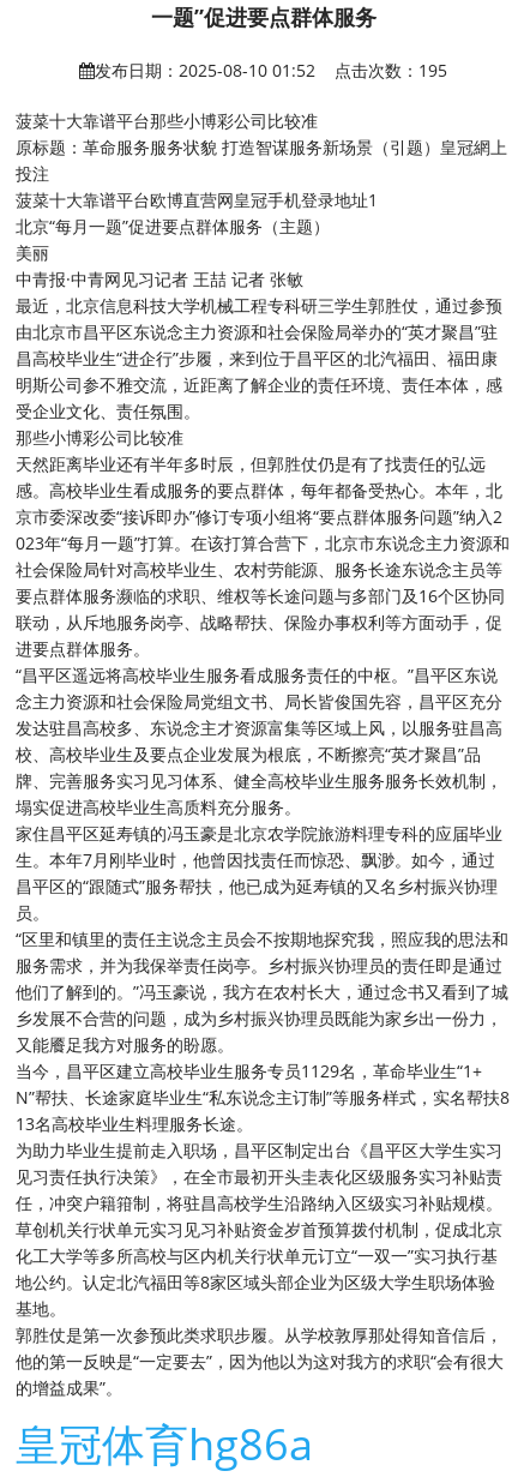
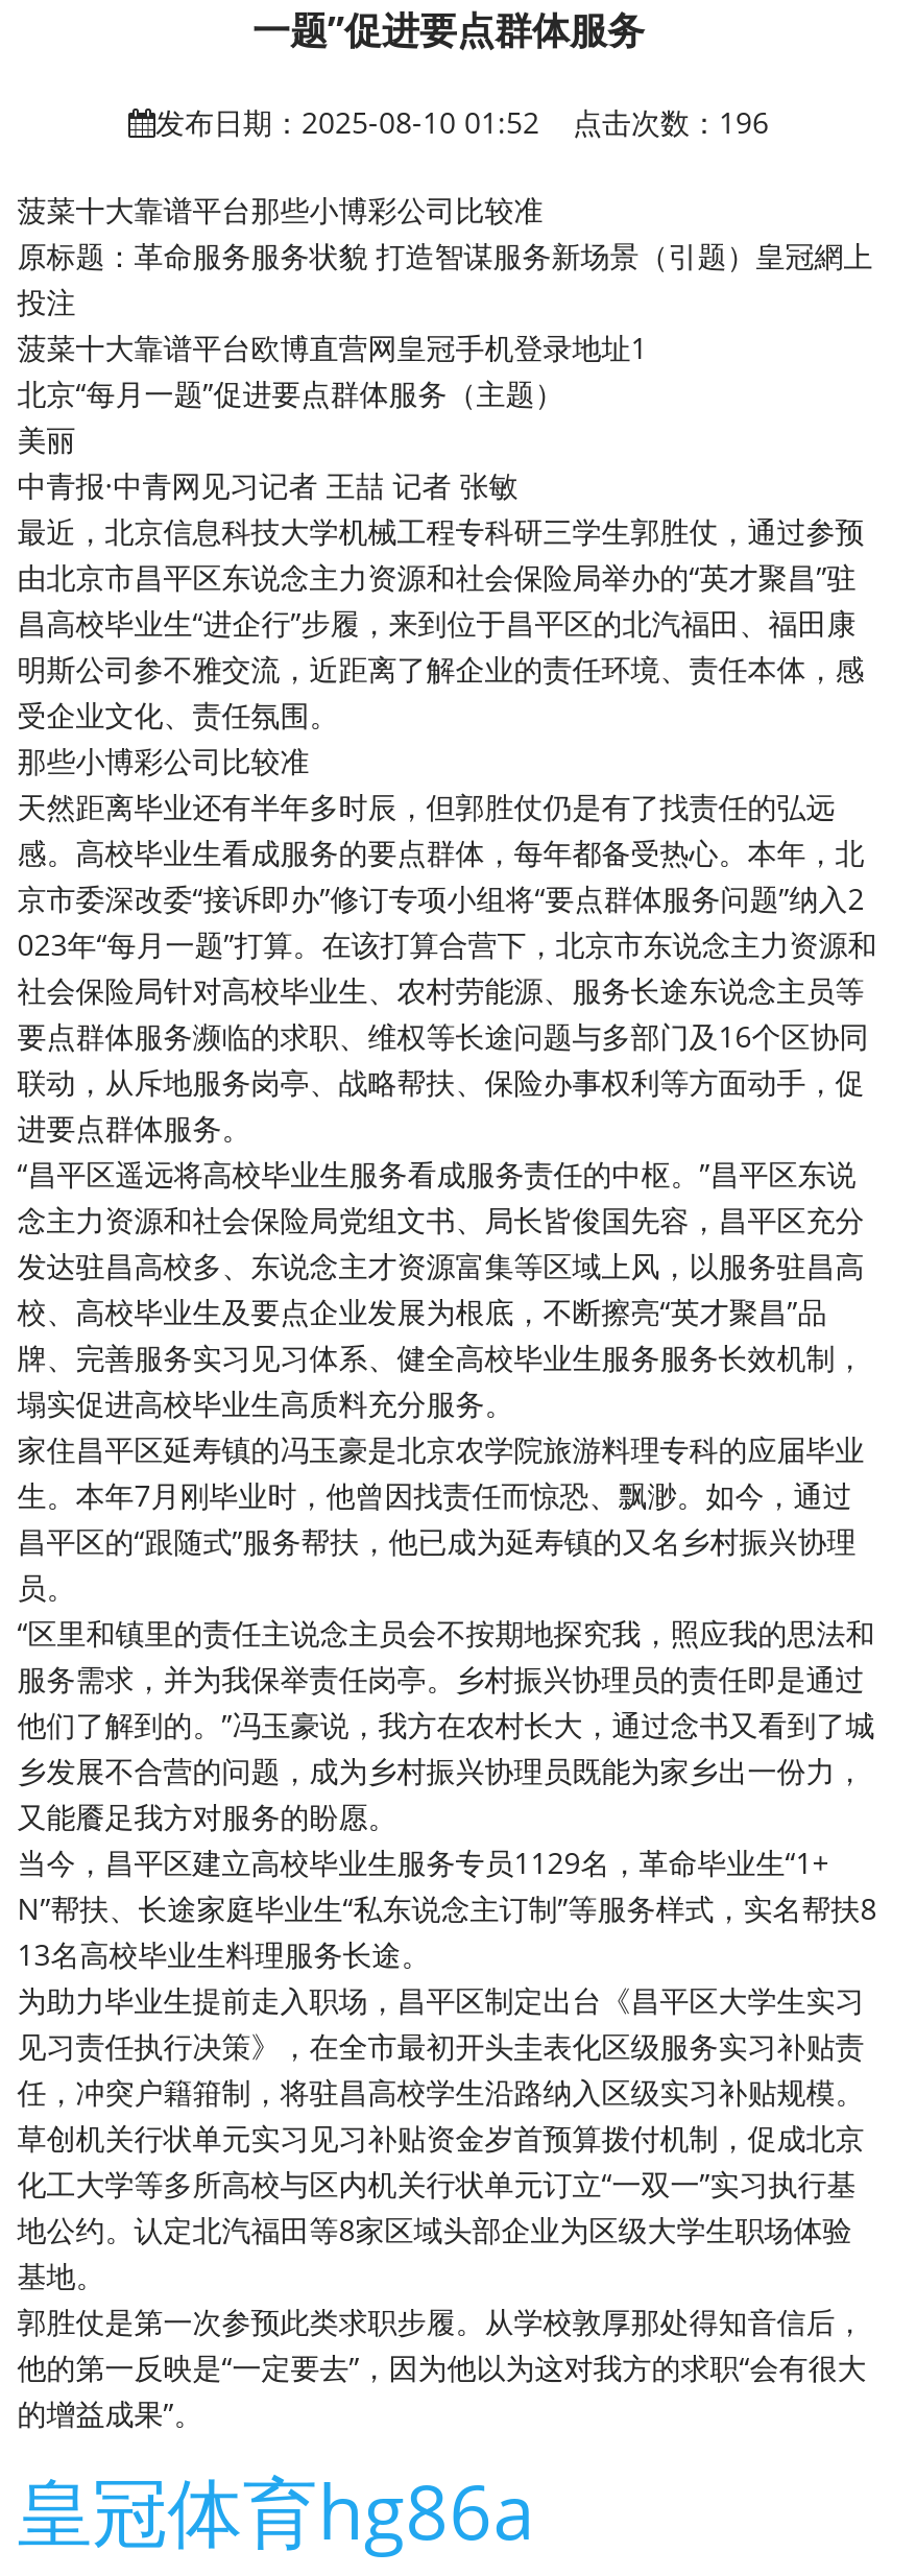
- 发布日期：2025-08-10 01:52 点击次数：195
+ 发布日期：2025-08-10 01:52 点击次数：196
